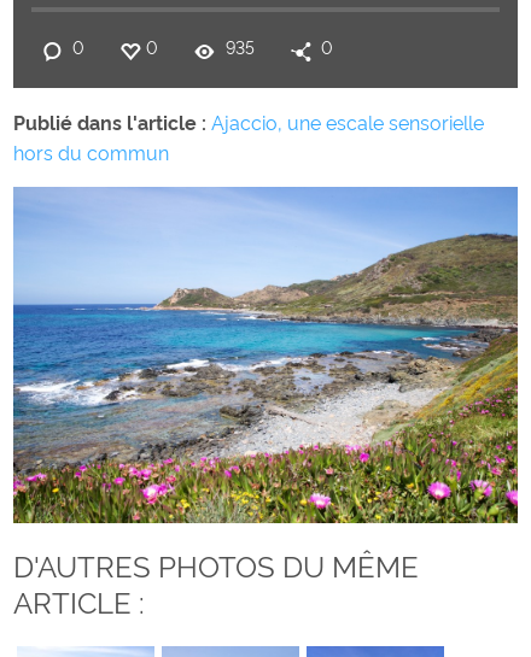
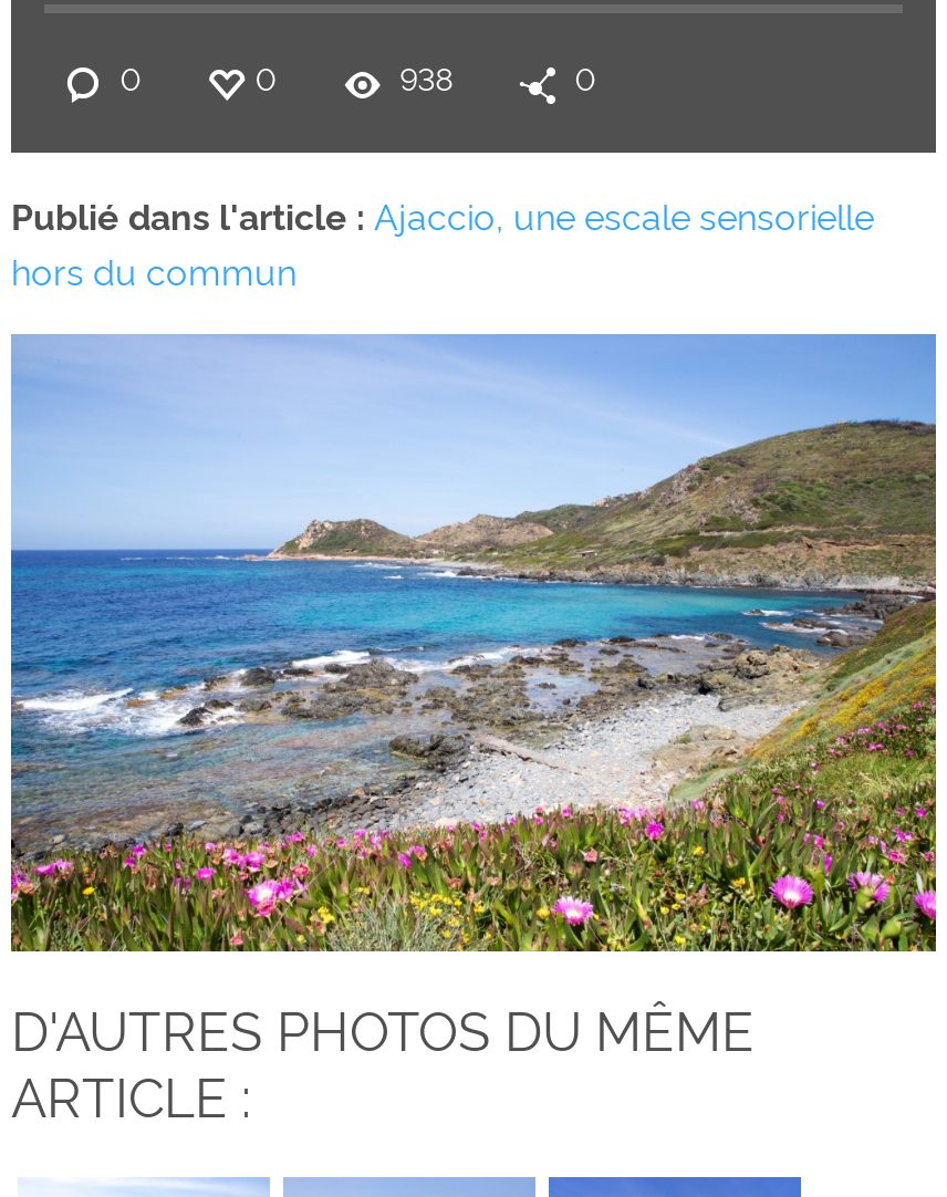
- 935
+ 938
